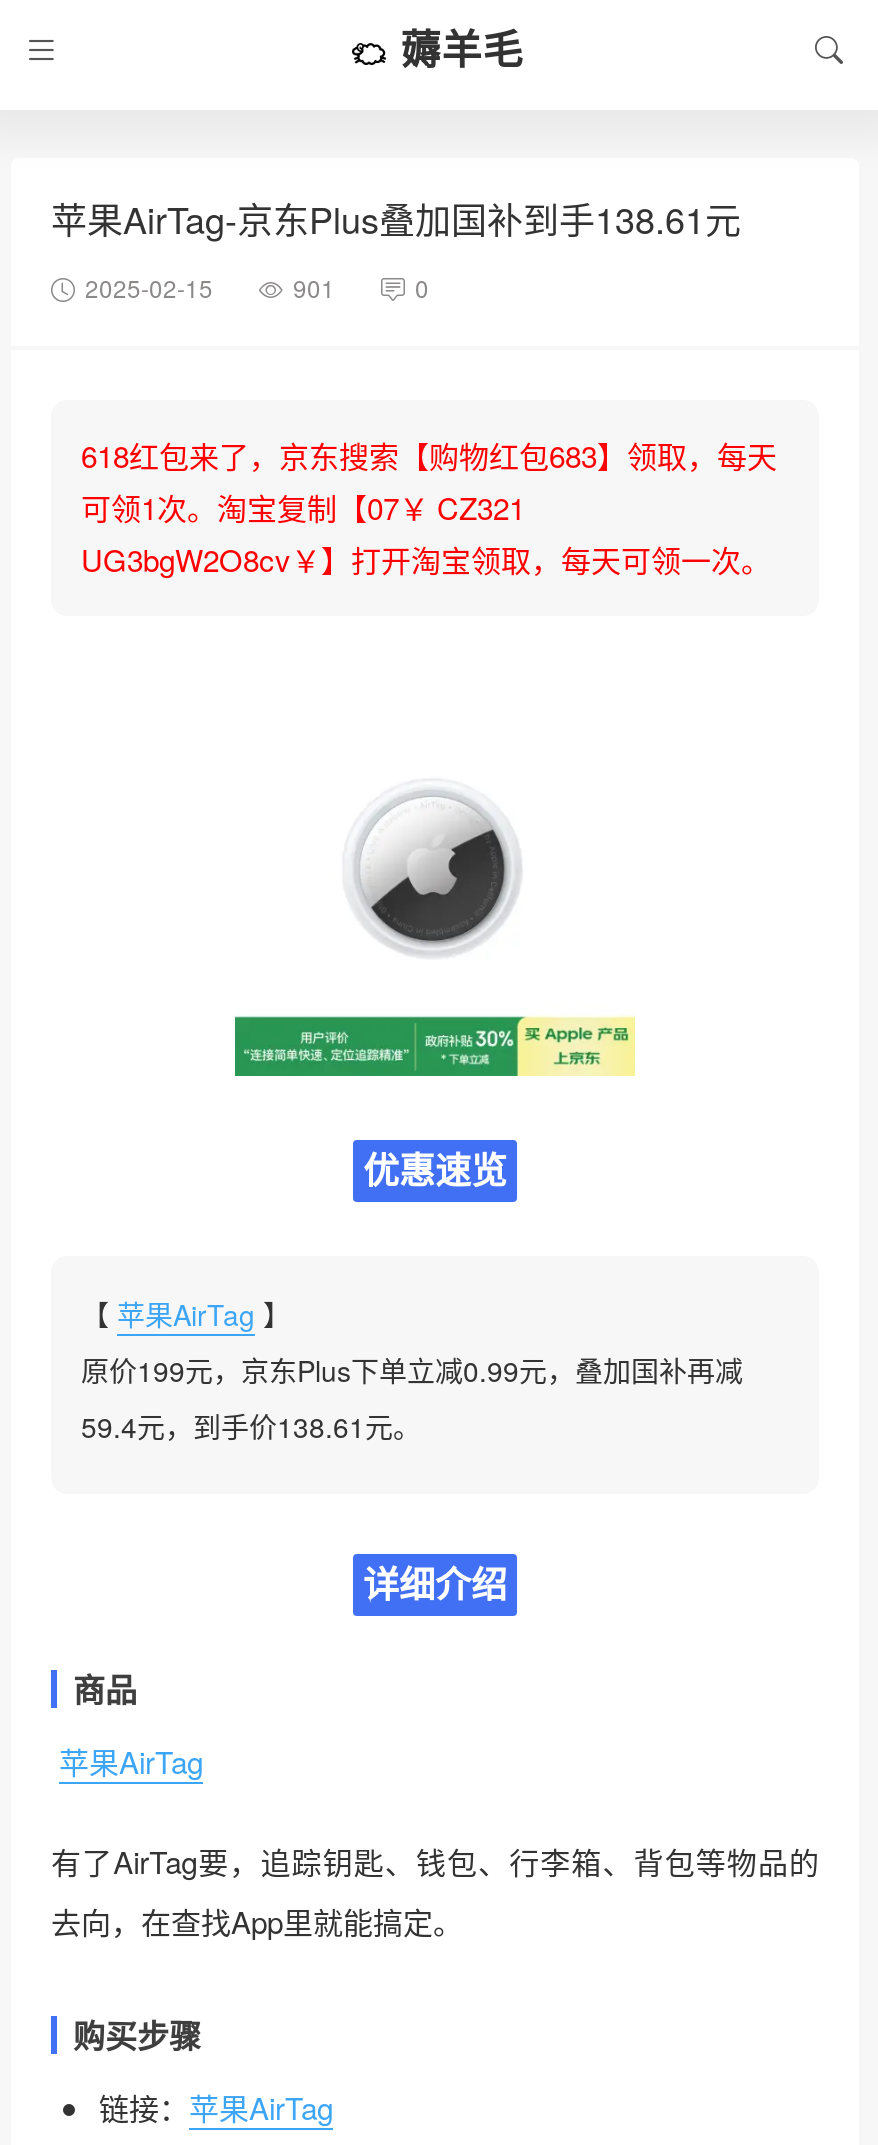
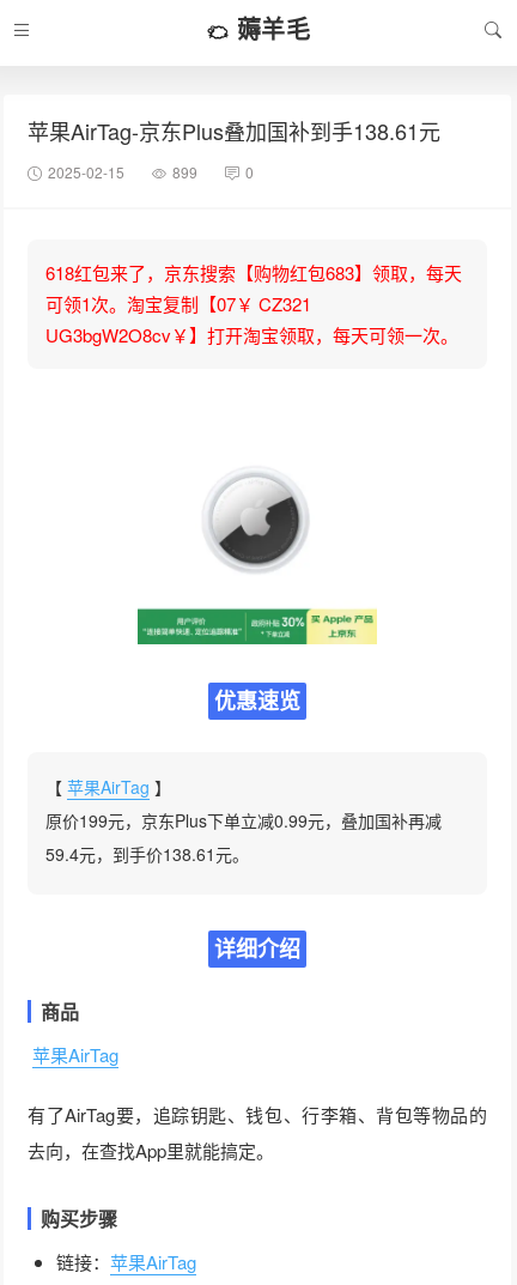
- 901
+ 899
